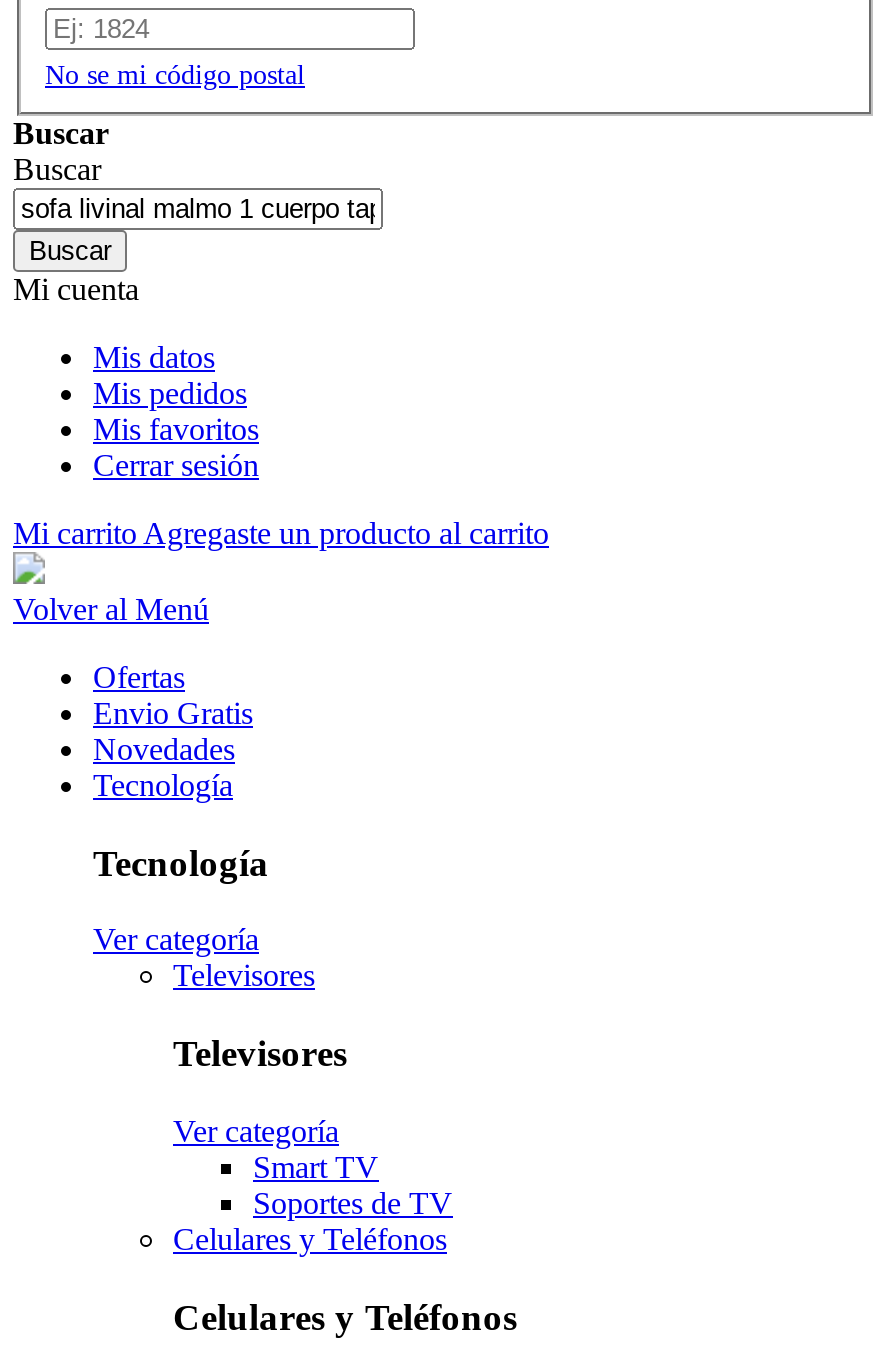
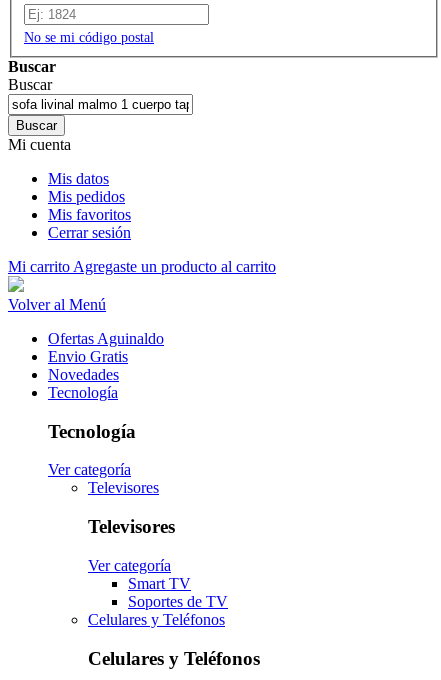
- Ofertas
+ Ofertas Aguinaldo
